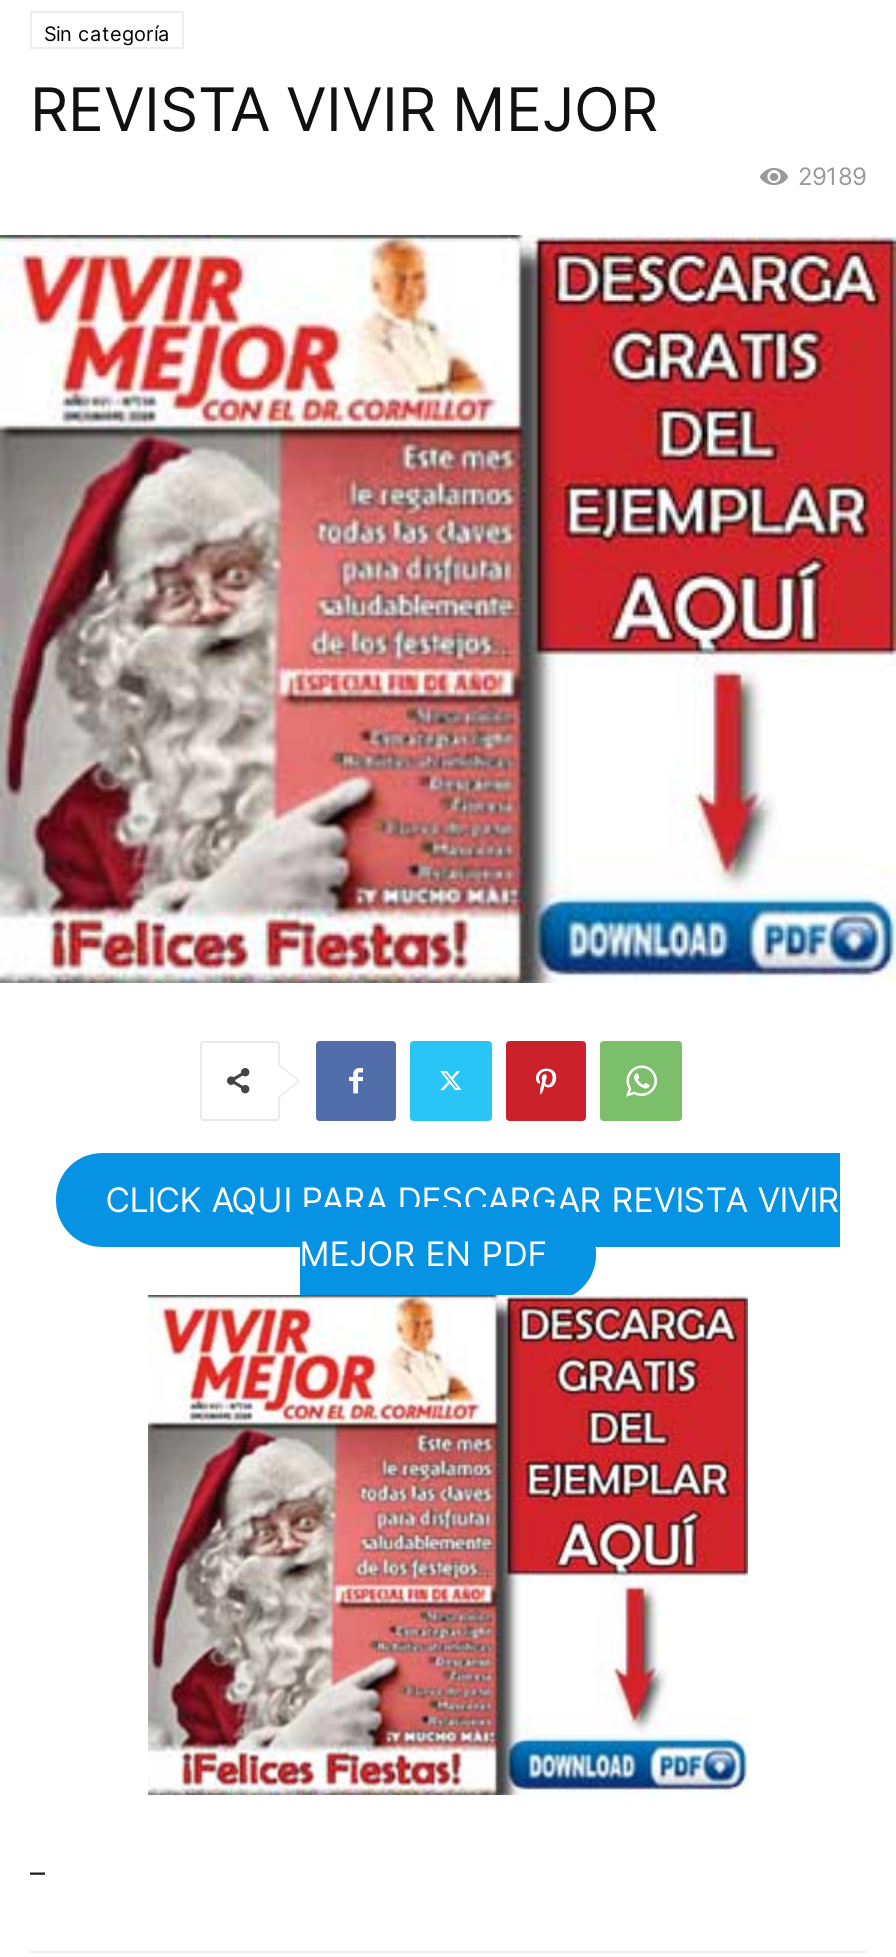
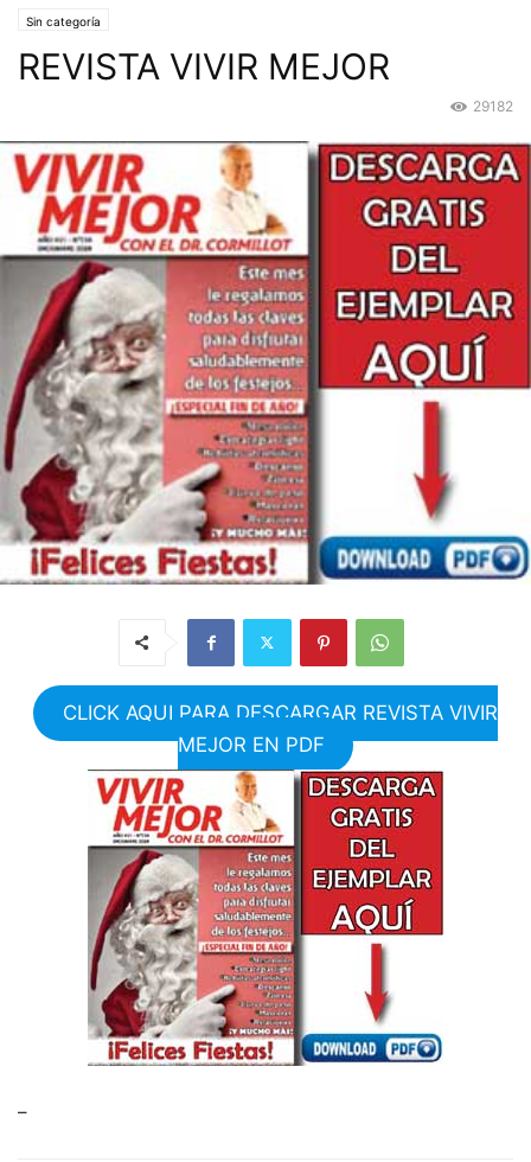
- 29189
+ 29182
